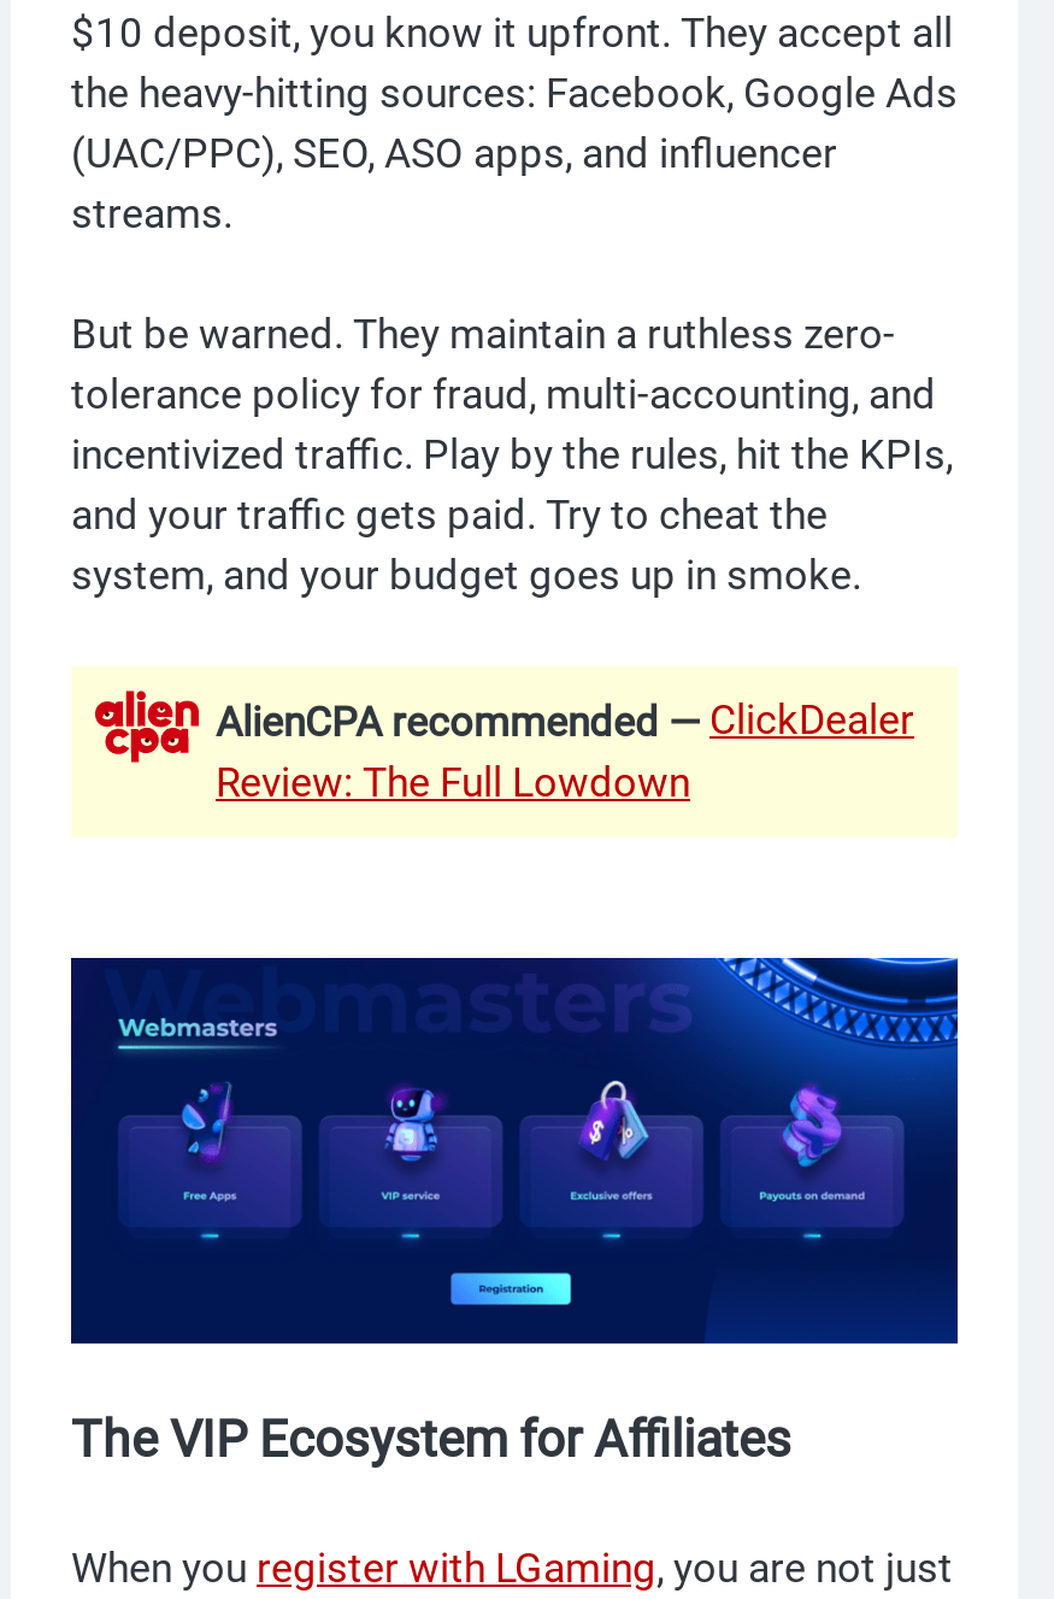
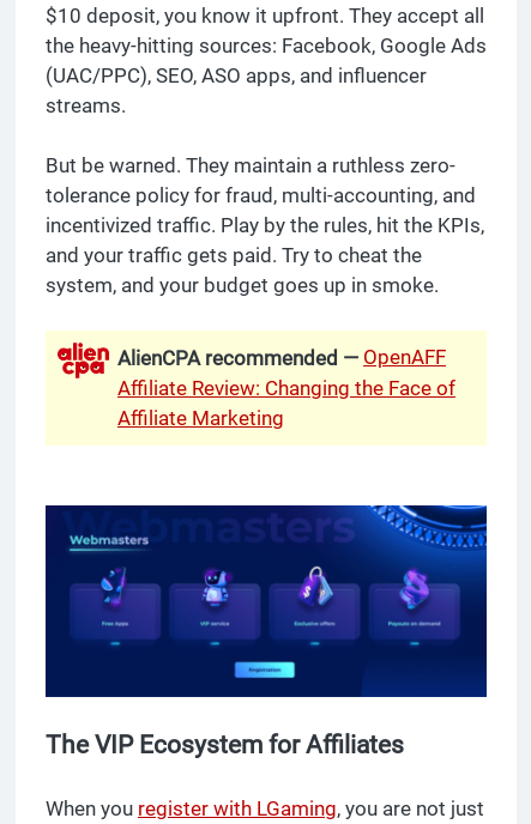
- AlienCPA recommended — ClickDealer
- Review: The Full Lowdown
+ AlienCPA recommended — OpenAFF
+ Affiliate Review: Changing the Face of
+ Affiliate Marketing
